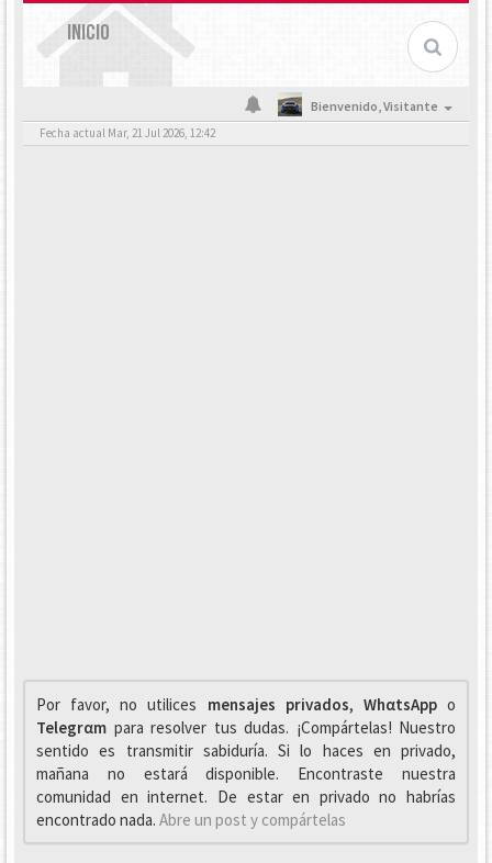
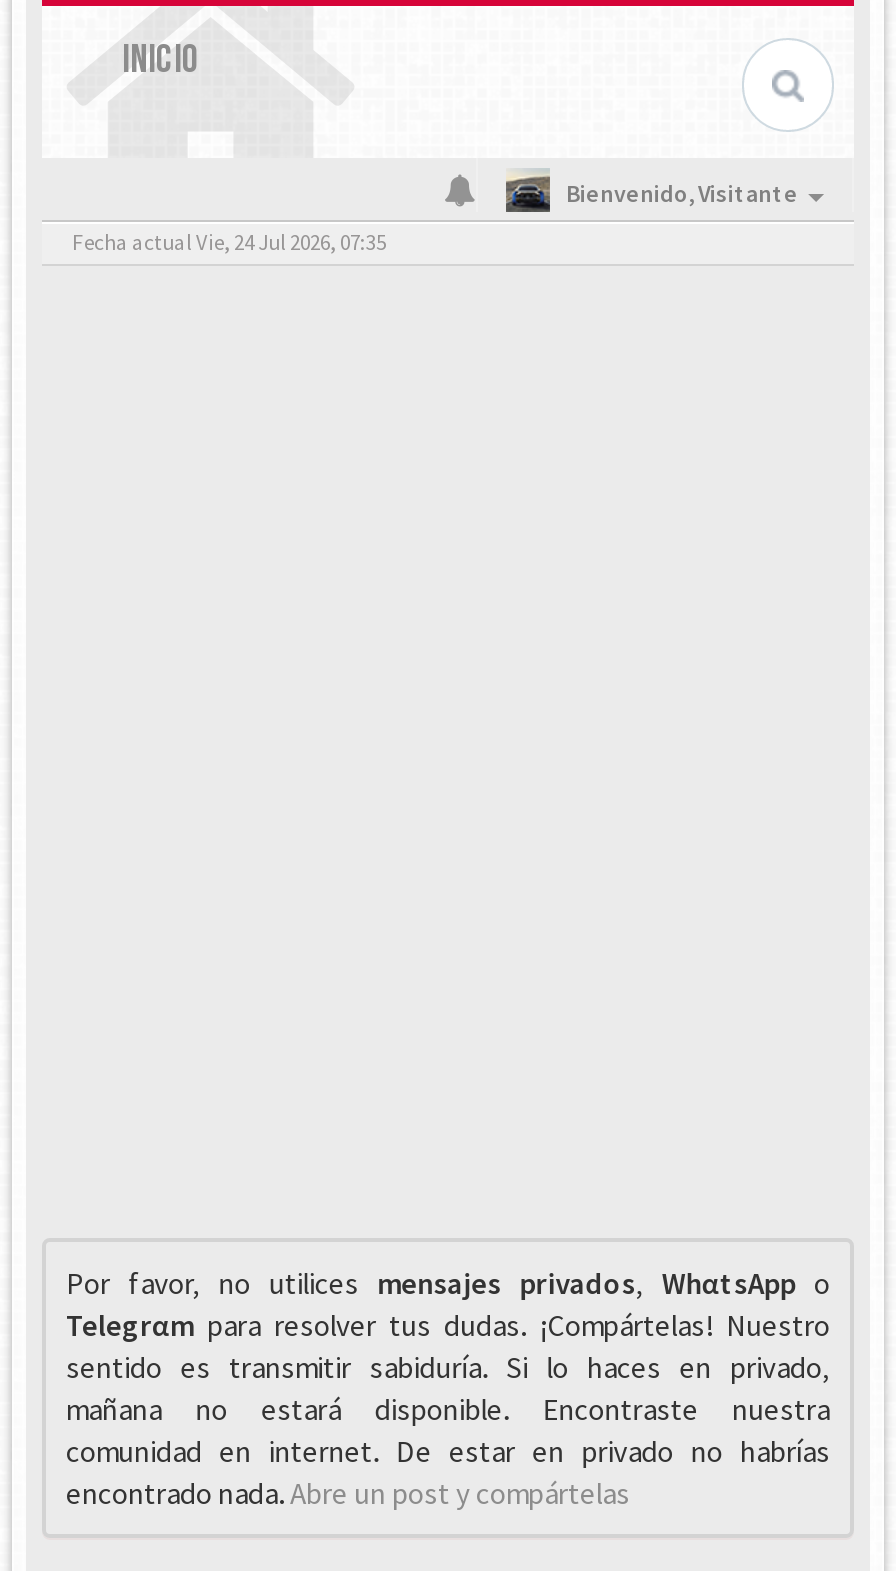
- Fecha actual Mar, 21 Jul 2026, 12:42
+ Fecha actual Vie, 24 Jul 2026, 07:35
